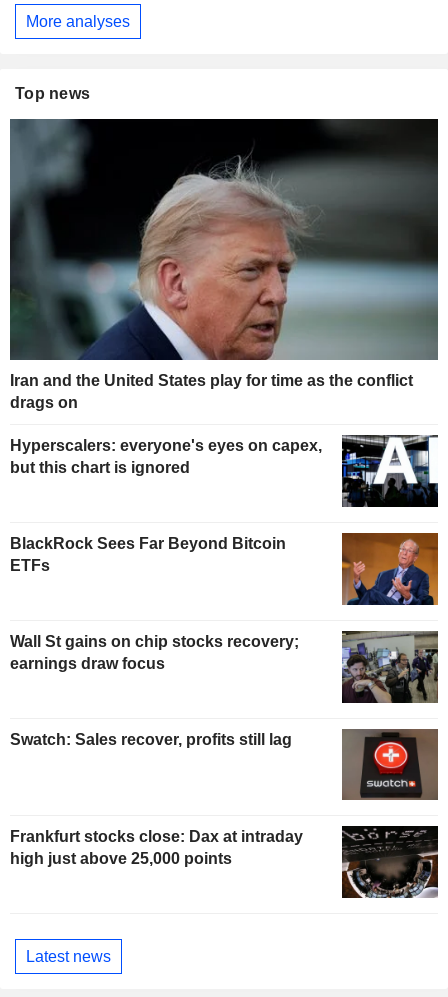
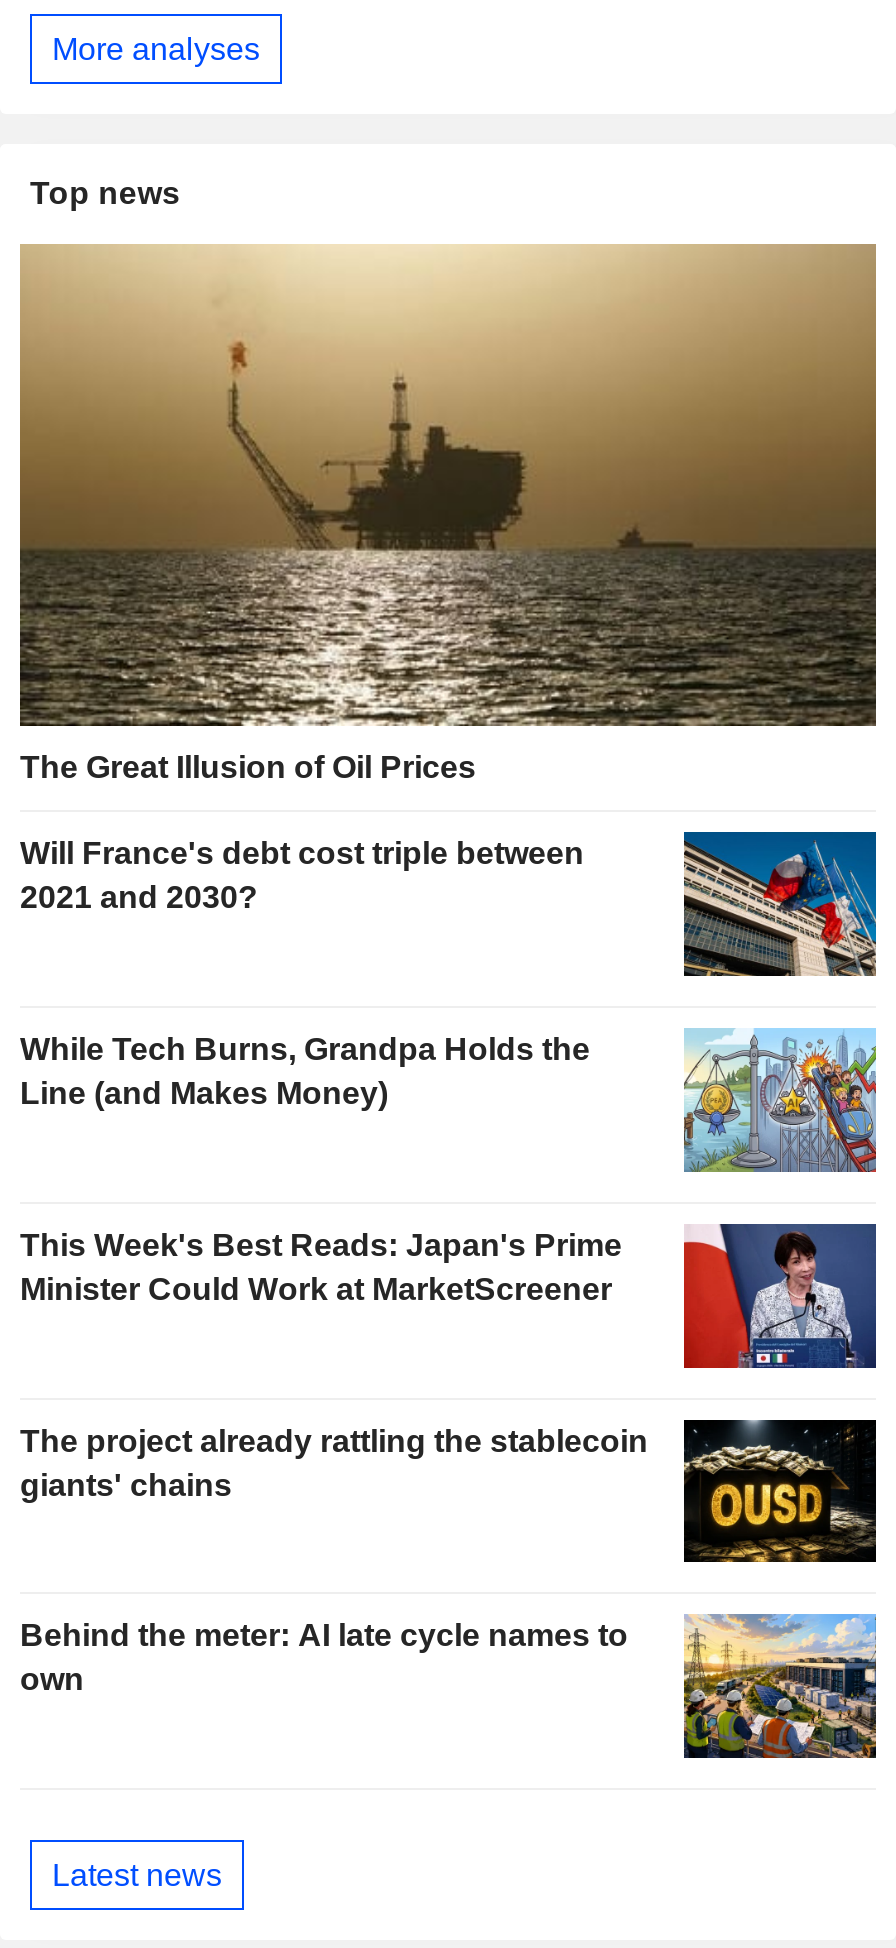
- [image]
- Iran and the United States play for time as the conflict
- drags on
+ [image]
+ The Great Illusion of Oil Prices

- Hyperscalers: everyone's eyes on capex,
- but this chart is ignored
+ Will France's debt cost triple between
+ 2021 and 2030?

- [image]
+ [image]

- BlackRock Sees Far Beyond Bitcoin
- ETFs
+ While Tech Burns, Grandpa Holds the
+ Line (and Makes Money)

- [image]
+ [image]

- Wall St gains on chip stocks recovery;
- earnings draw focus
+ This Week's Best Reads: Japan's Prime
+ Minister Could Work at MarketScreener

- [image]
+ [image]

- Swatch: Sales recover, profits still lag
+ The project already rattling the stablecoin
+ giants' chains

- [image]
+ [image]

- [image]
- Frankfurt stocks close: Dax at intraday
- high just above 25,000 points
+ [image]
+ Behind the meter: AI late cycle names to
+ own
